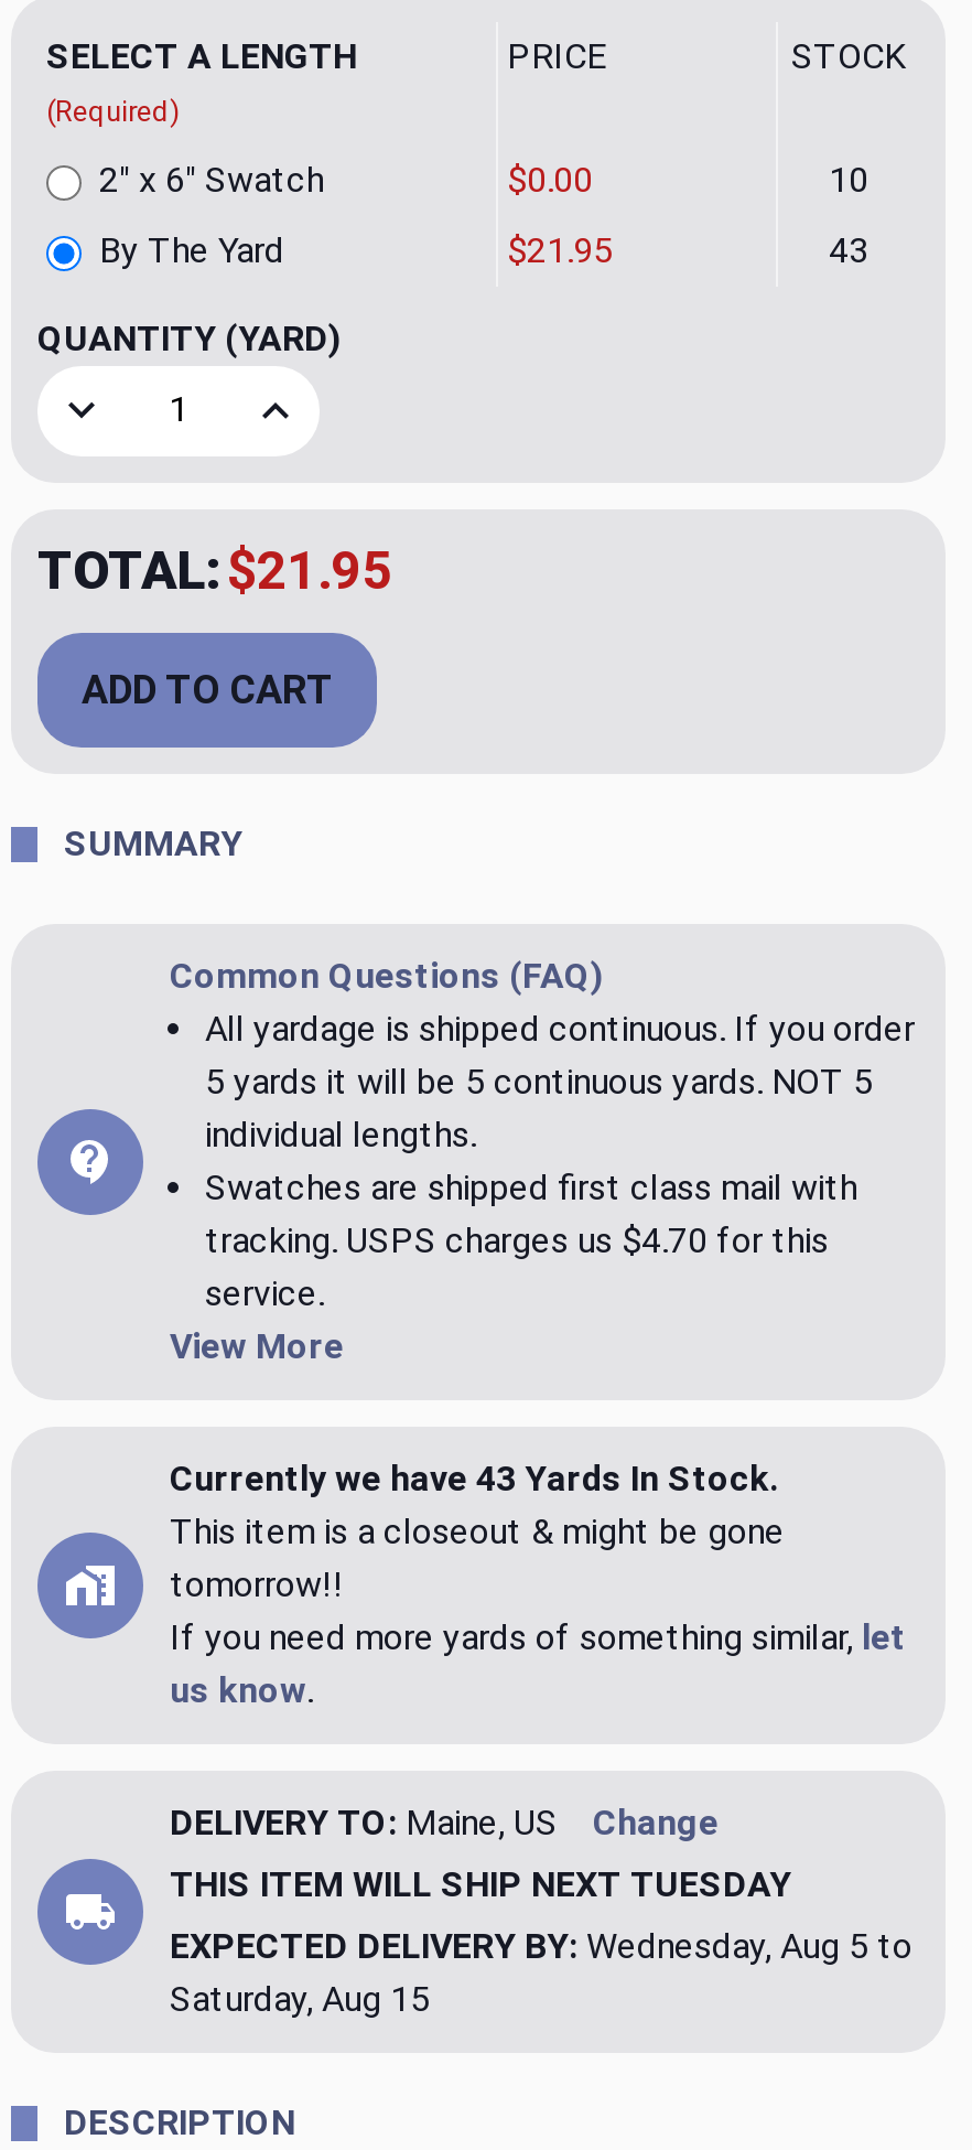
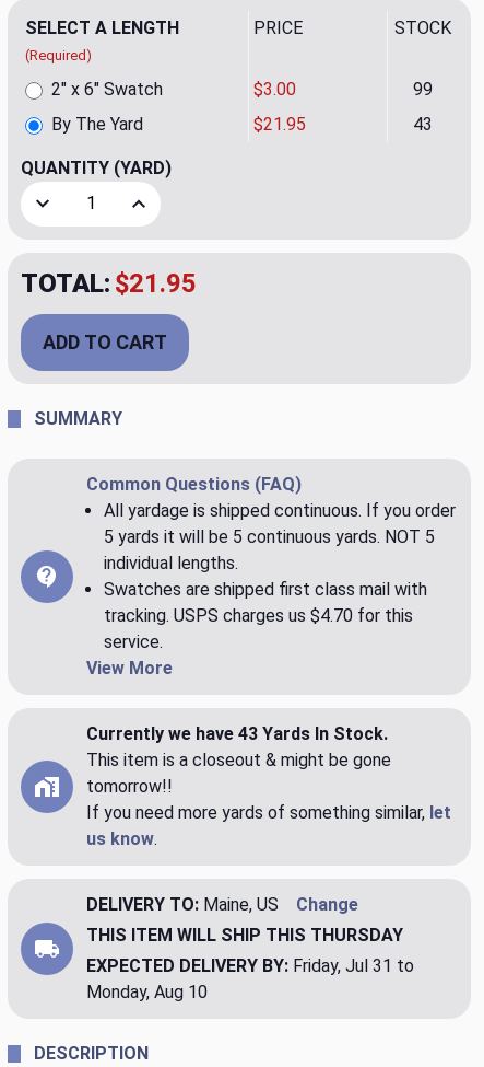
- $0.00
+ $3.00

- 10
+ 99

- THIS ITEM WILL SHIP NEXT TUESDAY
+ THIS ITEM WILL SHIP THIS THURSDAY

- EXPECTED DELIVERY BY: Wednesday, Aug 5 to
+ EXPECTED DELIVERY BY: Friday, Jul 31 to

- Saturday, Aug 15
+ Monday, Aug 10
